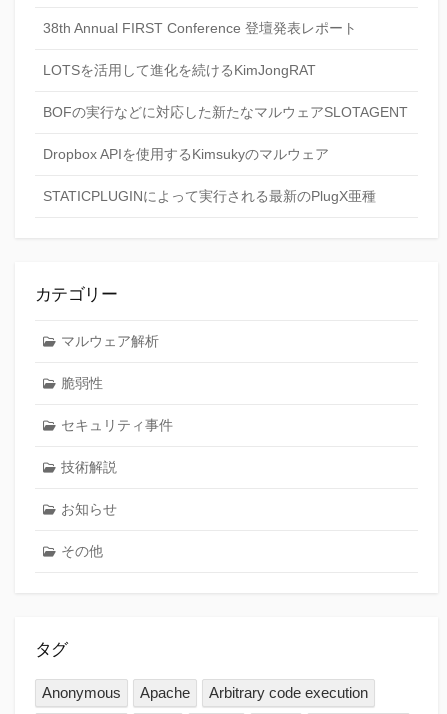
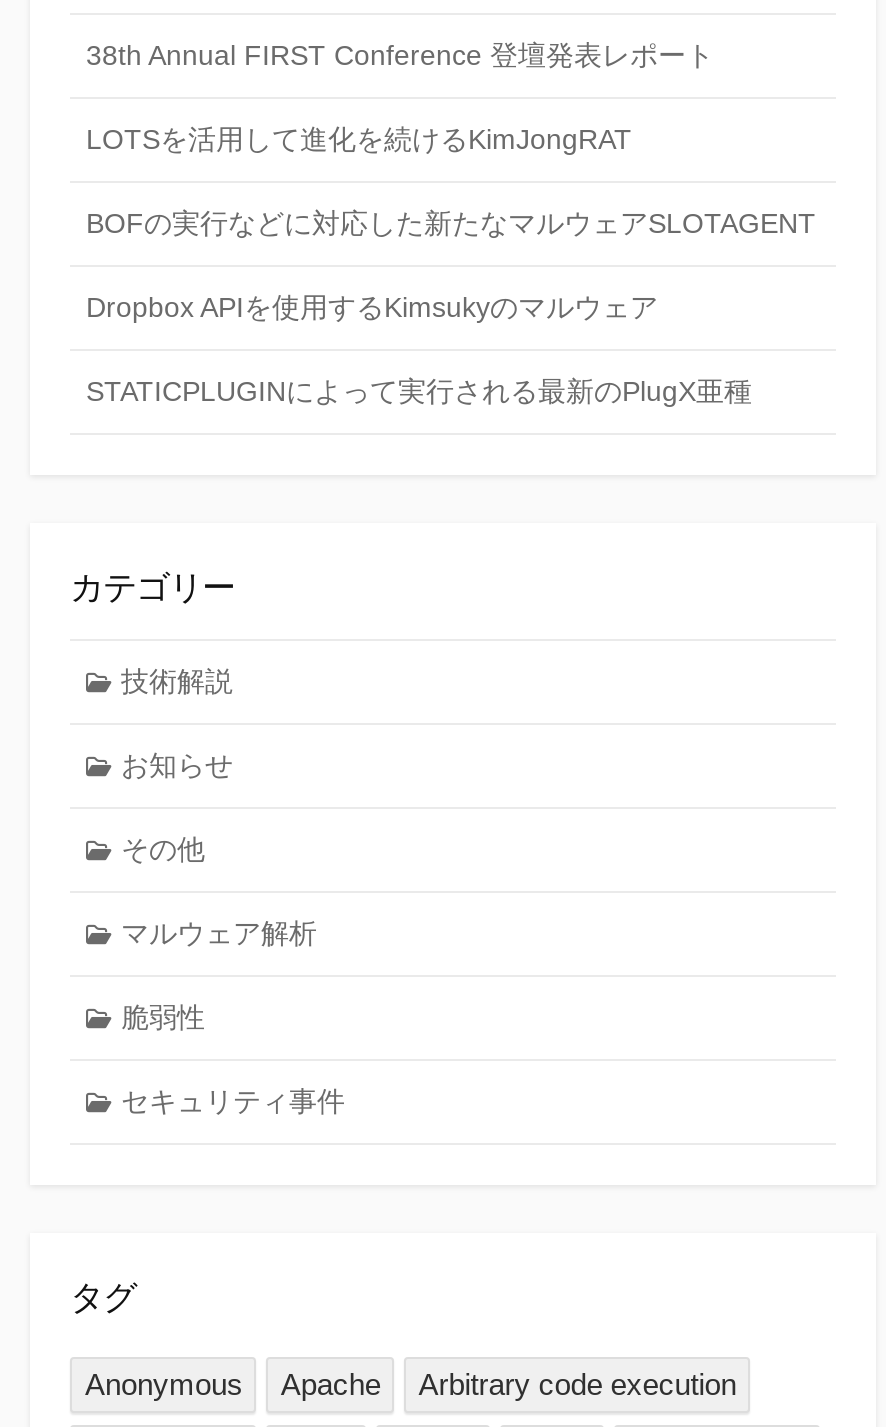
moved down: マルウェア解析 | 脆弱性 | セキュリティ事件

moved up: 技術解説 | お知らせ | その他
